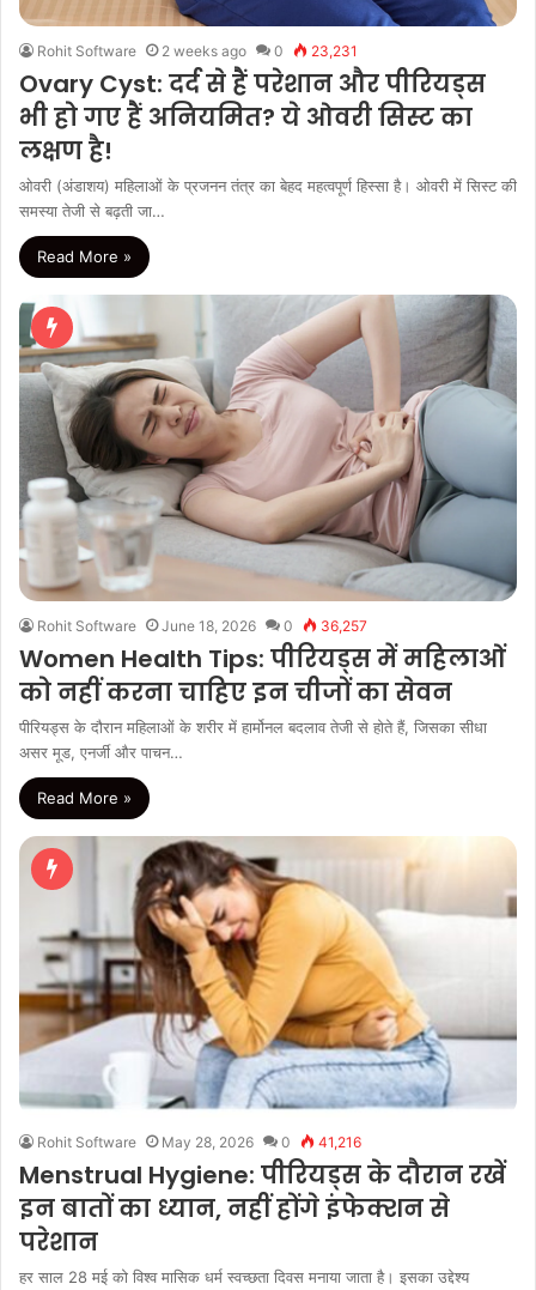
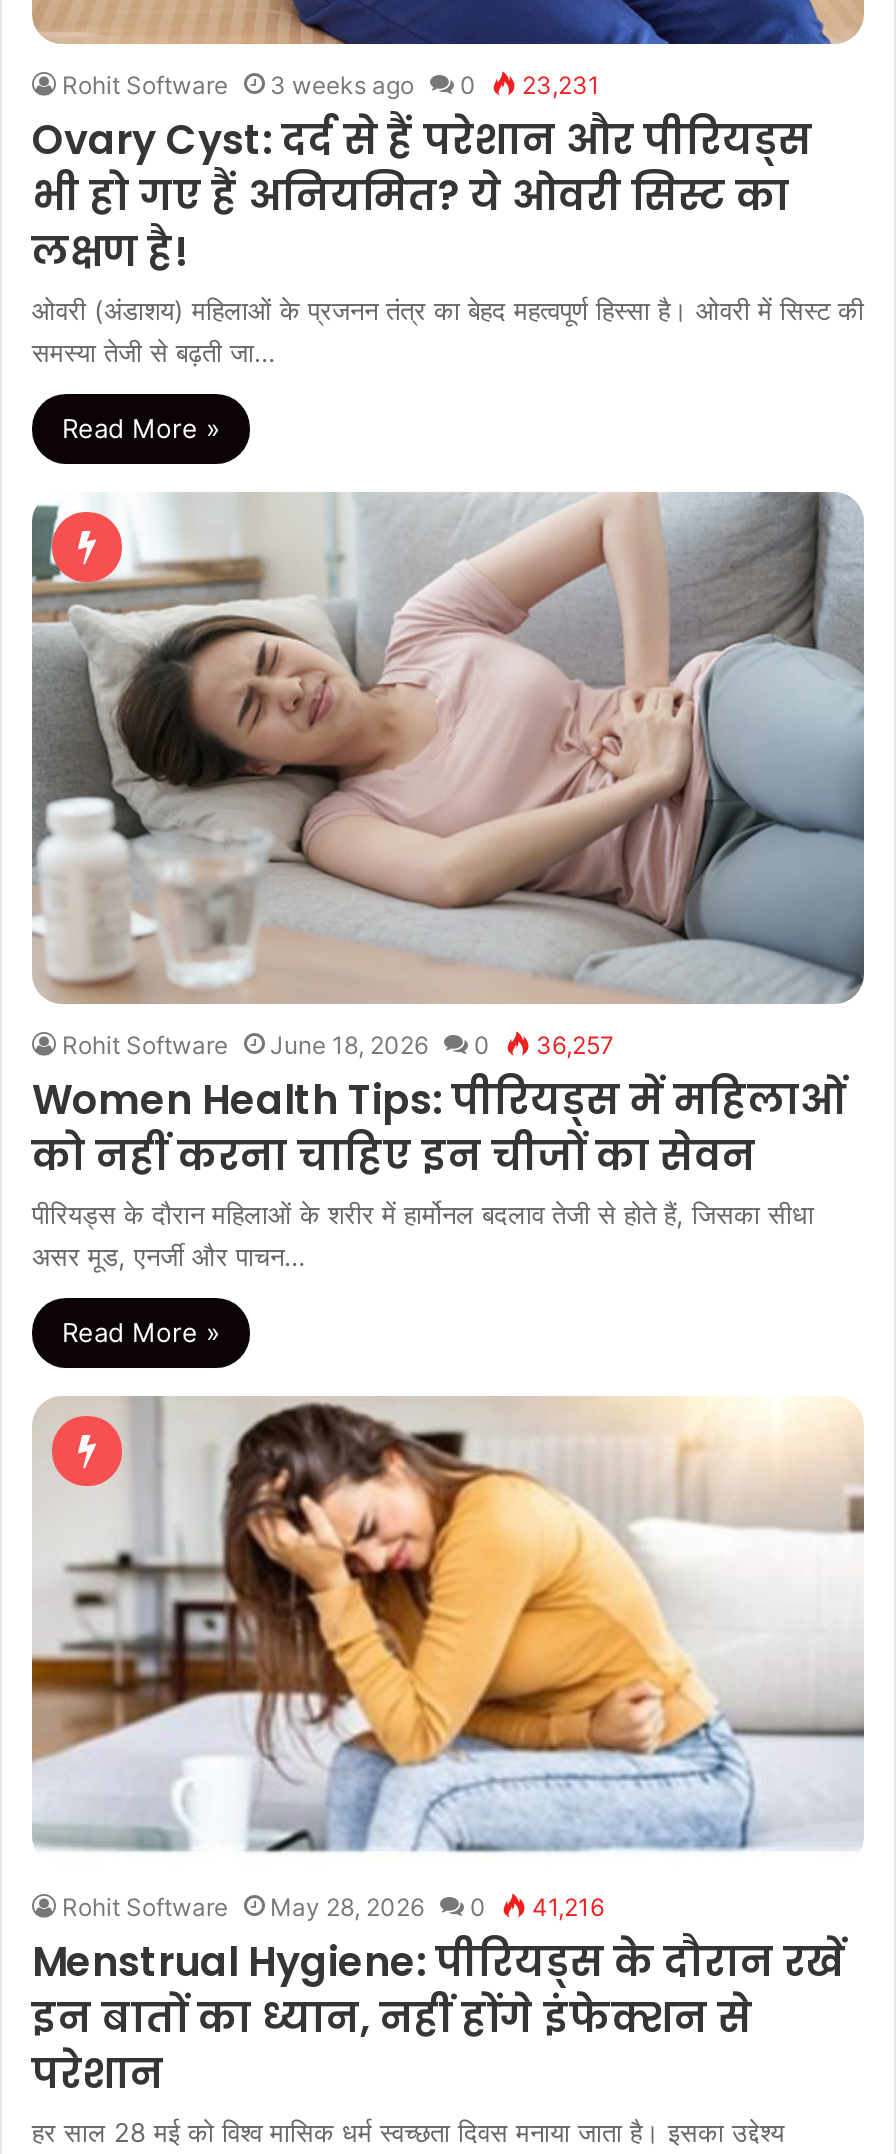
- Rohit Software 2 weeks ago 0 23,231
+ Rohit Software 3 weeks ago 0 23,231
